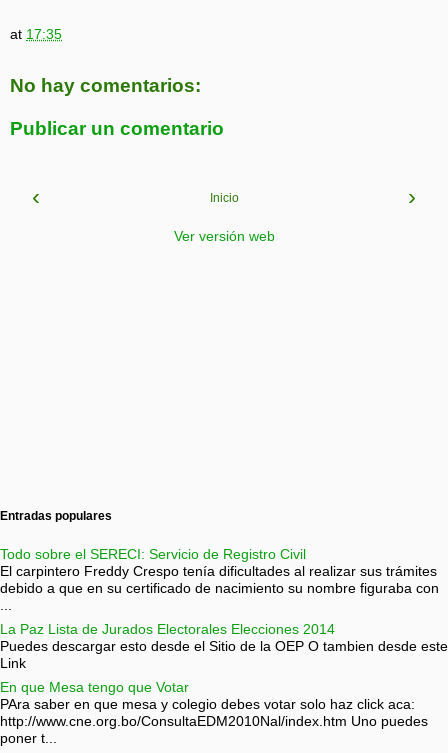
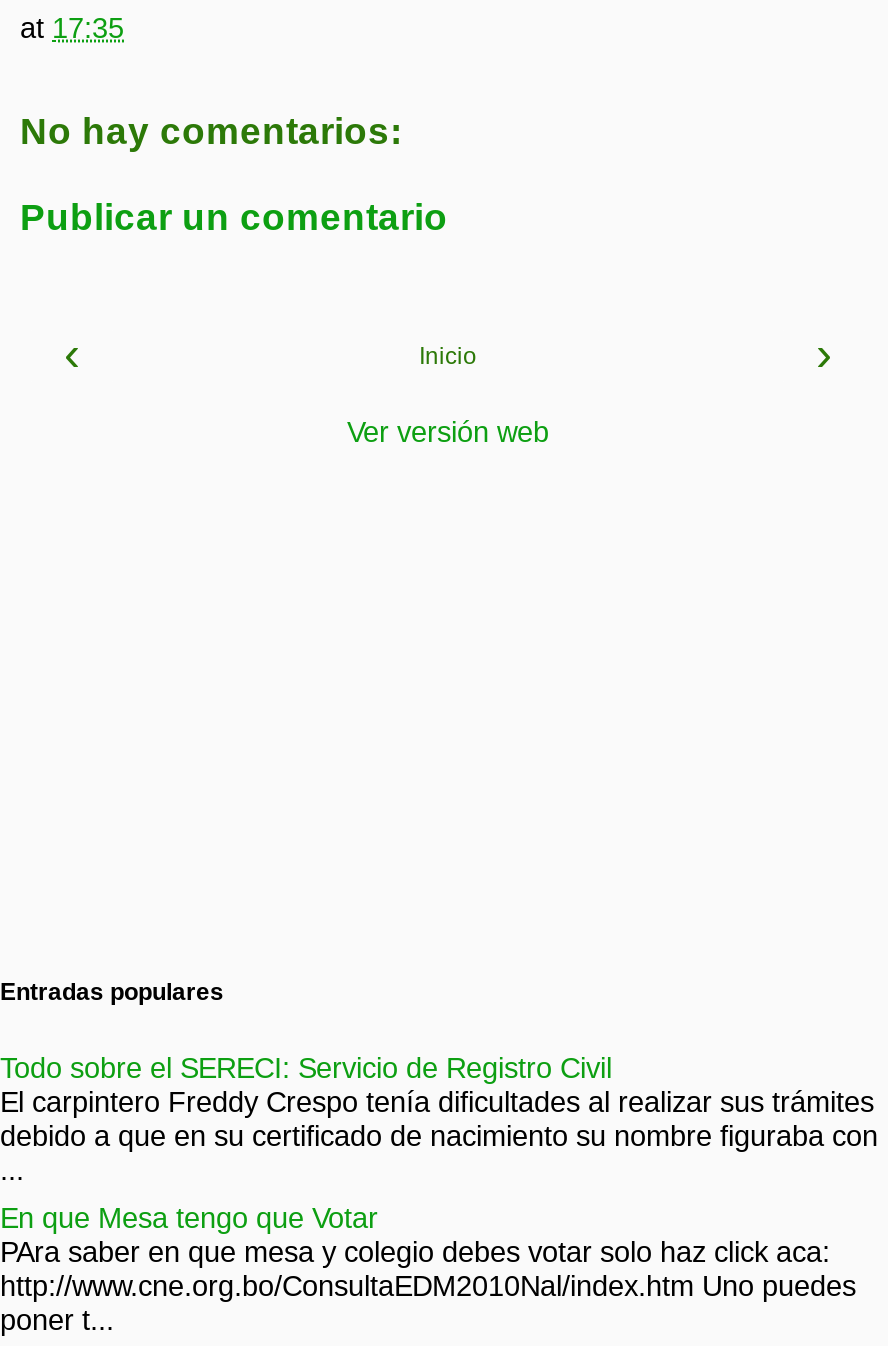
- La Paz Lista de Jurados Electorales Elecciones 2014
- Puedes descargar esto desde el Sitio de la OEP O tambien desde este
- Link
